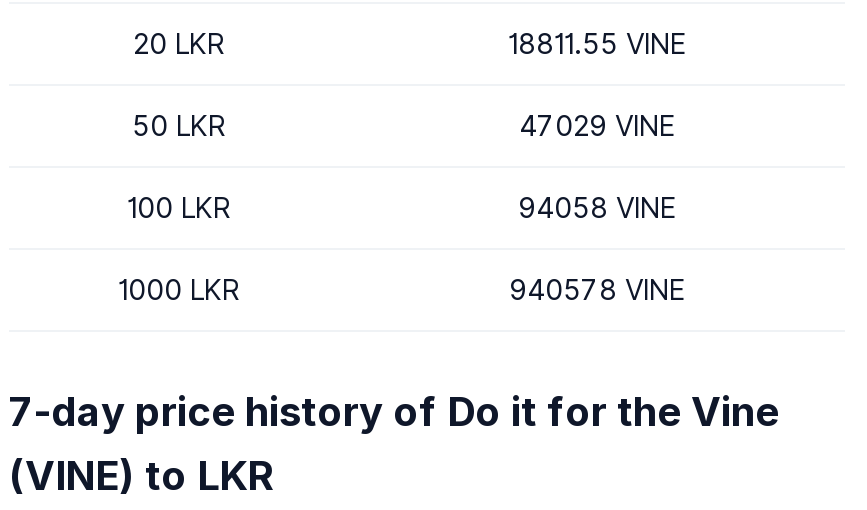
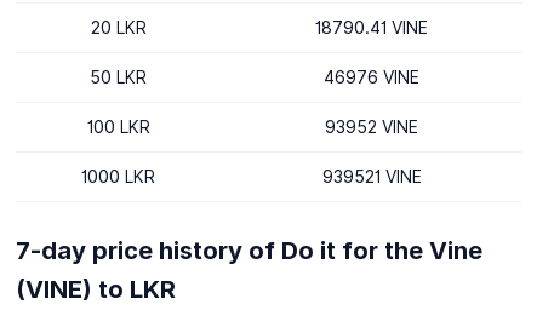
- 18811.55 VINE
+ 18790.41 VINE

- 47029 VINE
+ 46976 VINE

- 94058 VINE
+ 93952 VINE

- 940578 VINE
+ 939521 VINE
